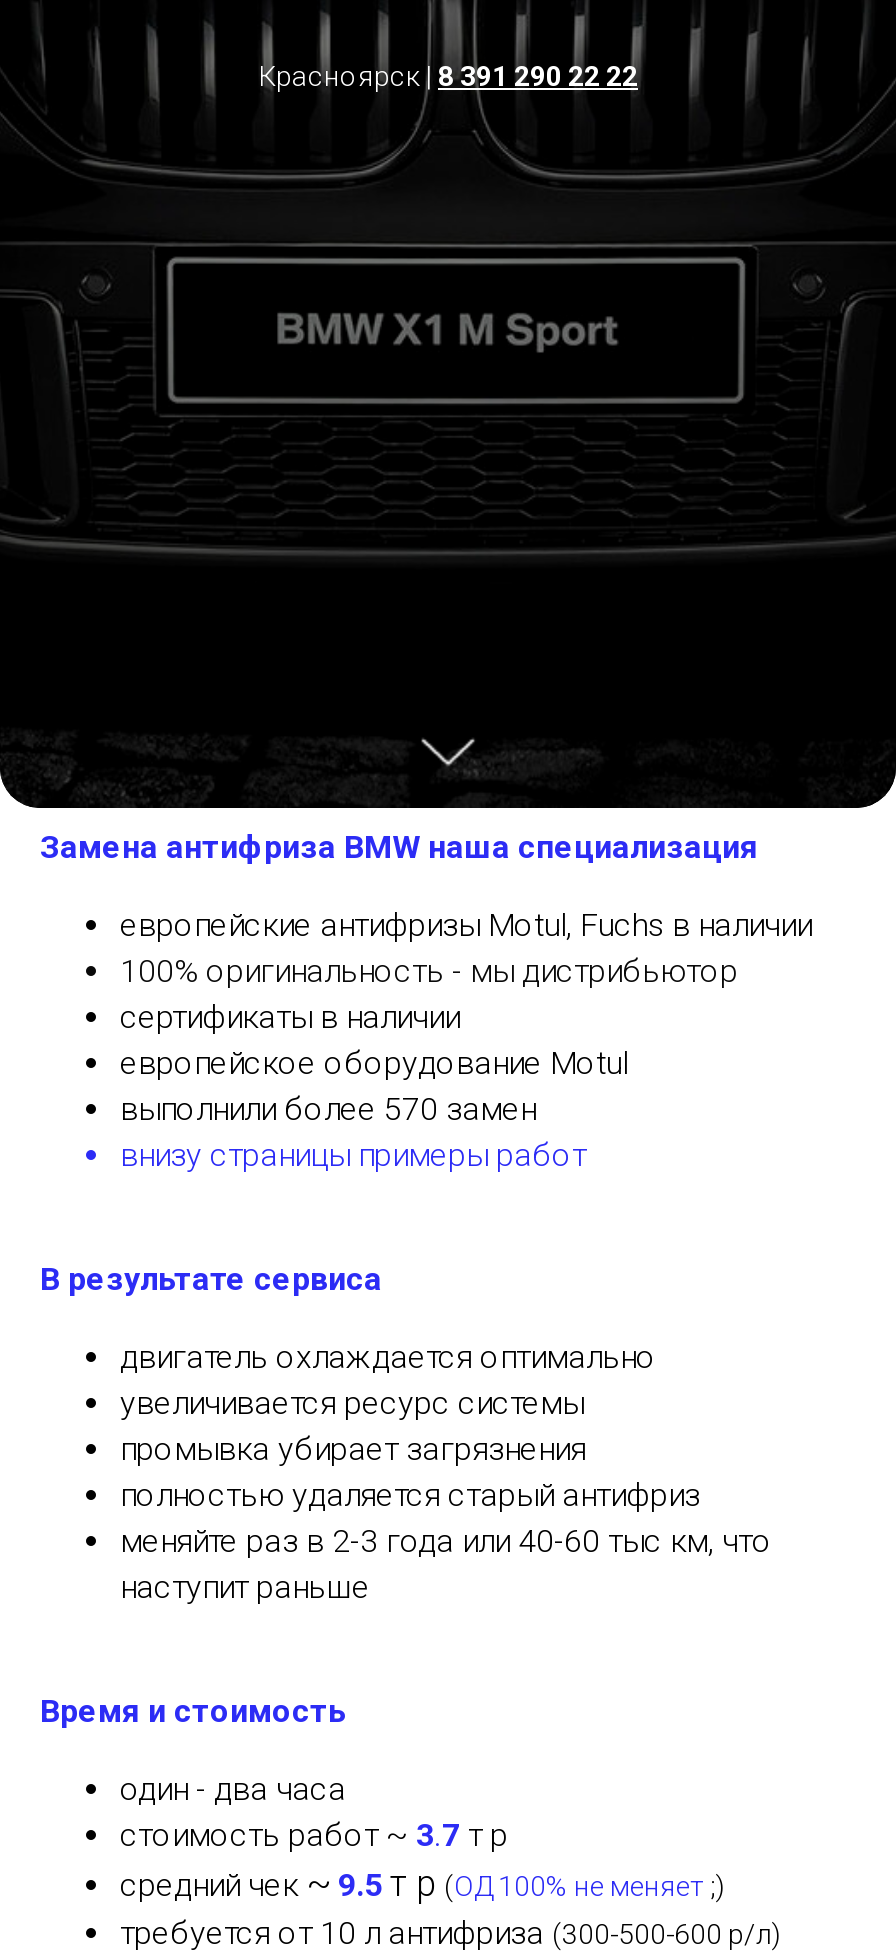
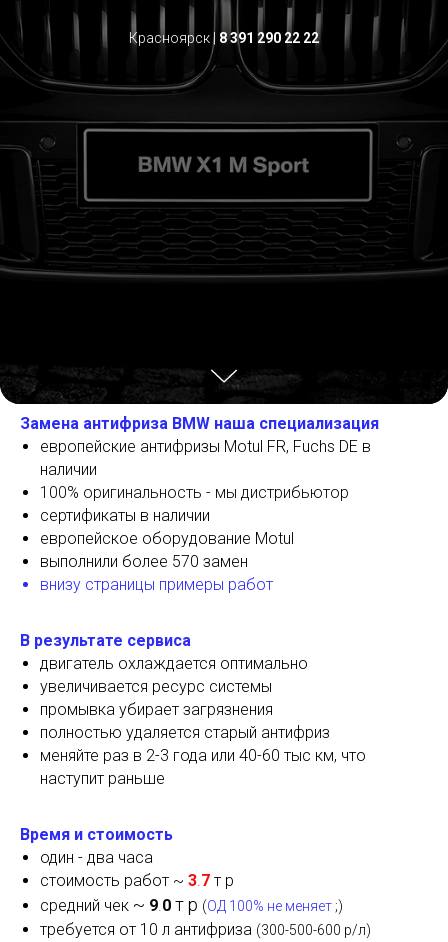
- европейские антифризы Motul, Fuchs в наличии
+ европейские антифризы Motul FR, Fuchs DE в
+ наличии

- средний чек ~ 9.5 т р (ОД 100% не меняет;)
+ средний чек ~ 9.0 т р (ОД 100% не меняет;)
